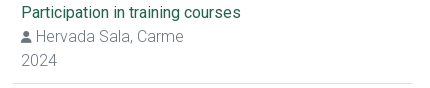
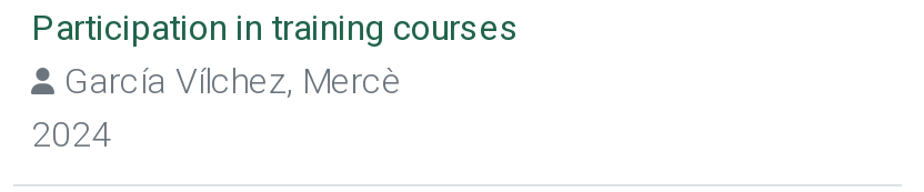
- Hervada Sala, Carme
+ García Vílchez, Mercè
